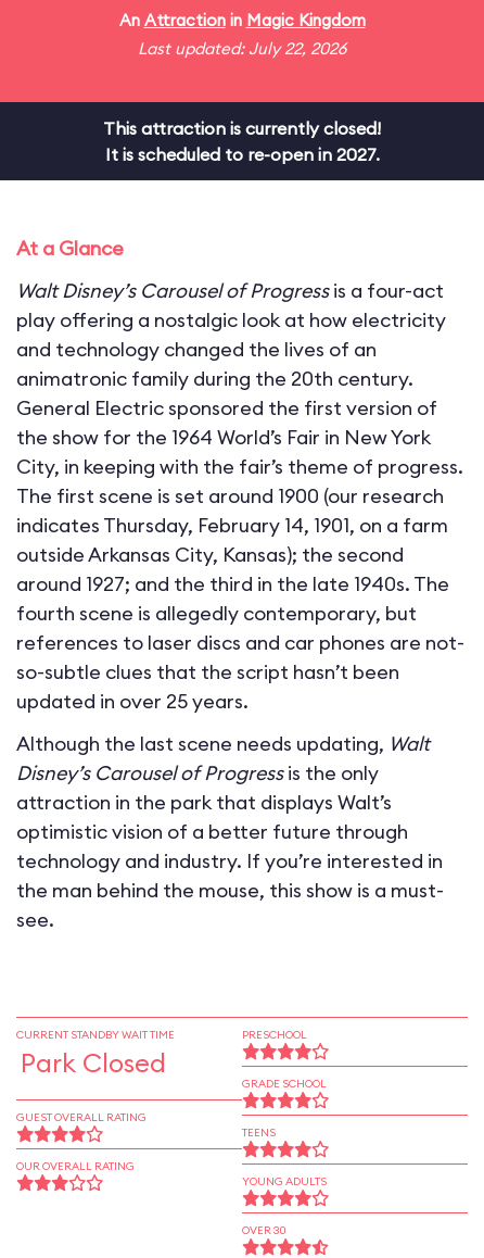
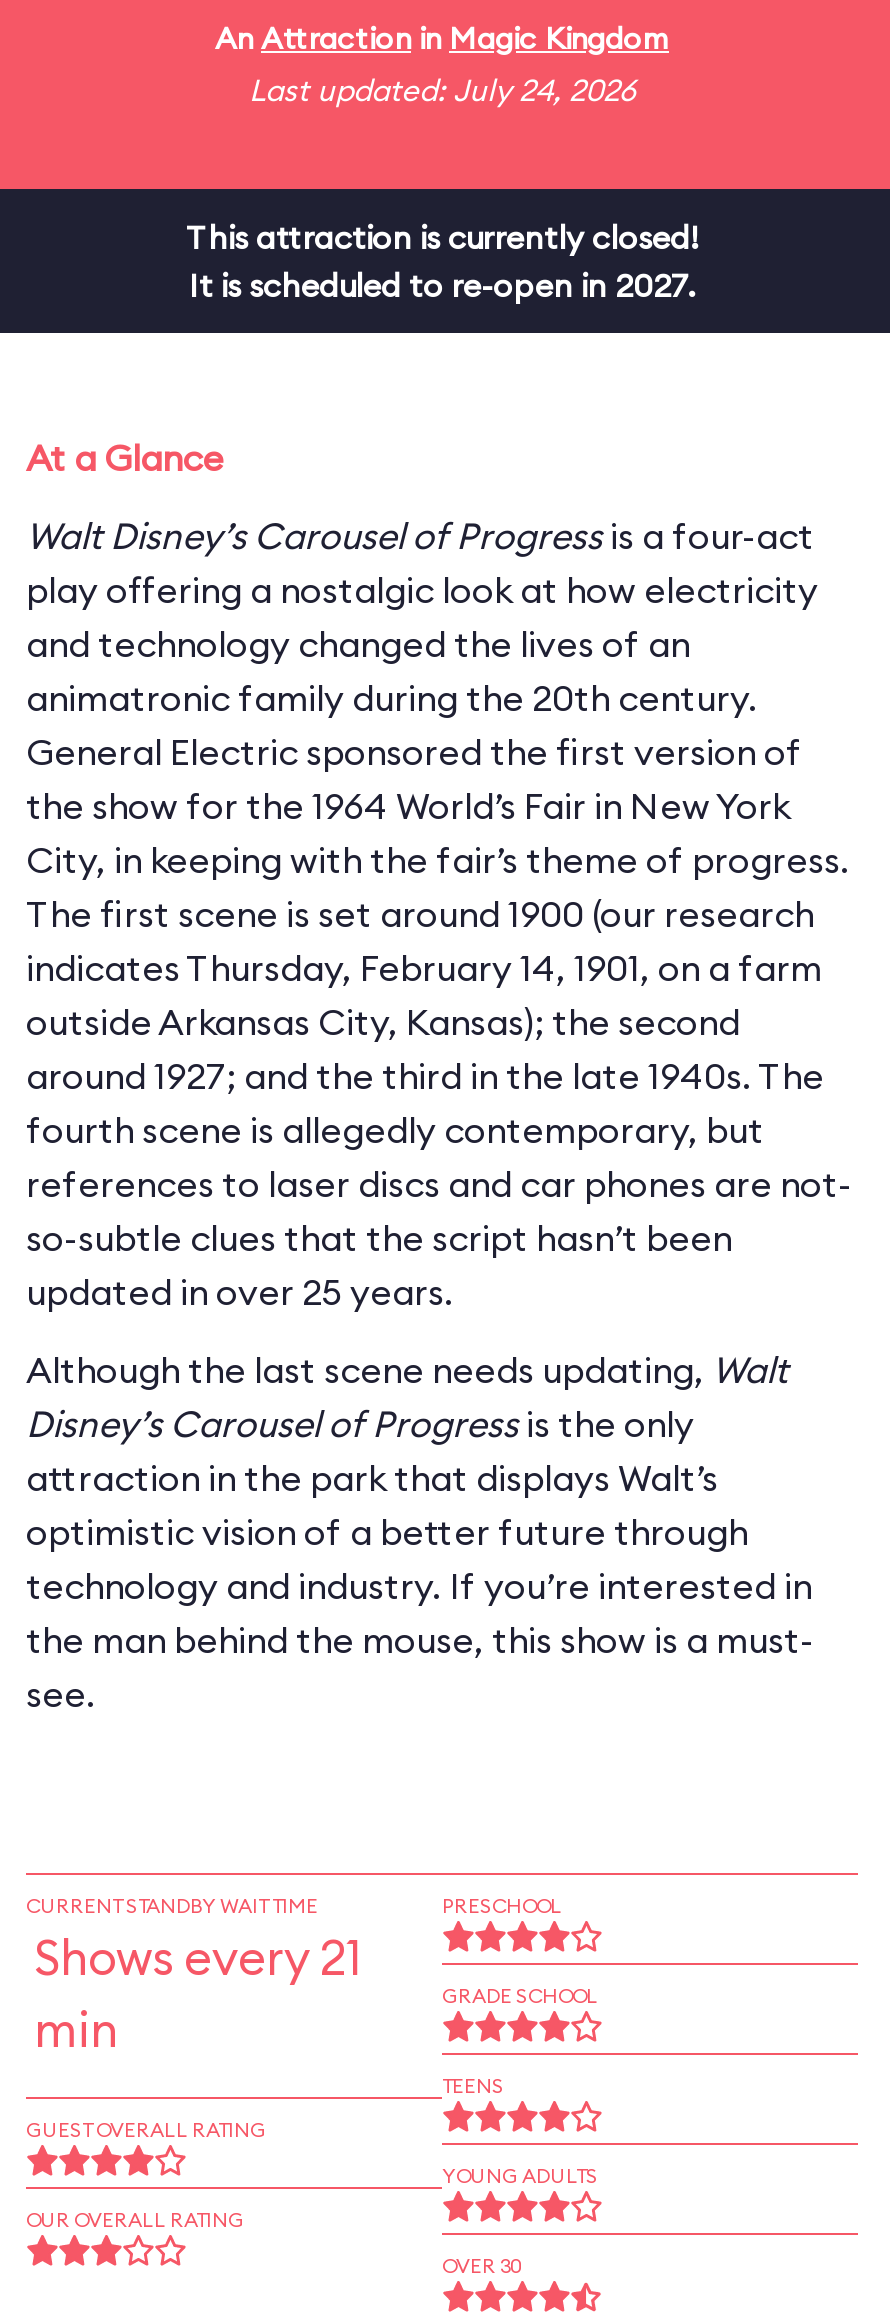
- Last updated: July 22, 2026
+ Last updated: July 24, 2026

- Park Closed
+ Shows every 21
+ min

moved down: GUEST OVERALL RATING | OUR OVERALL RATING
